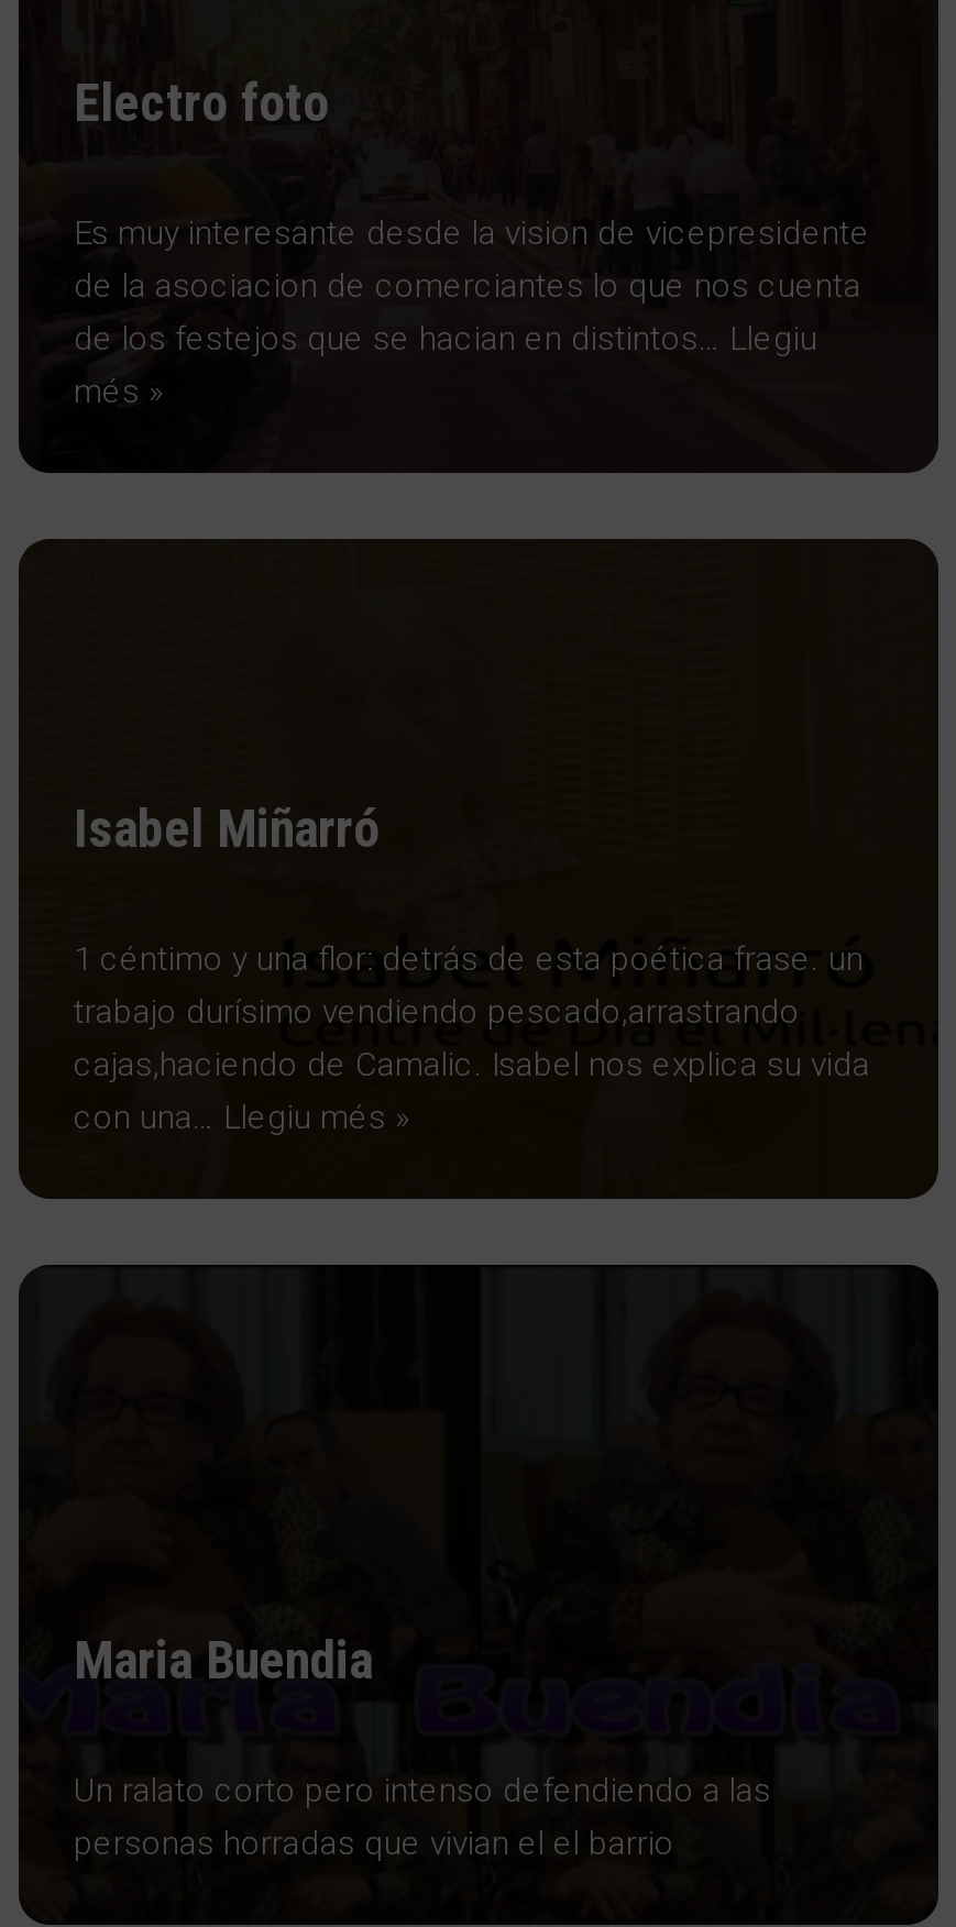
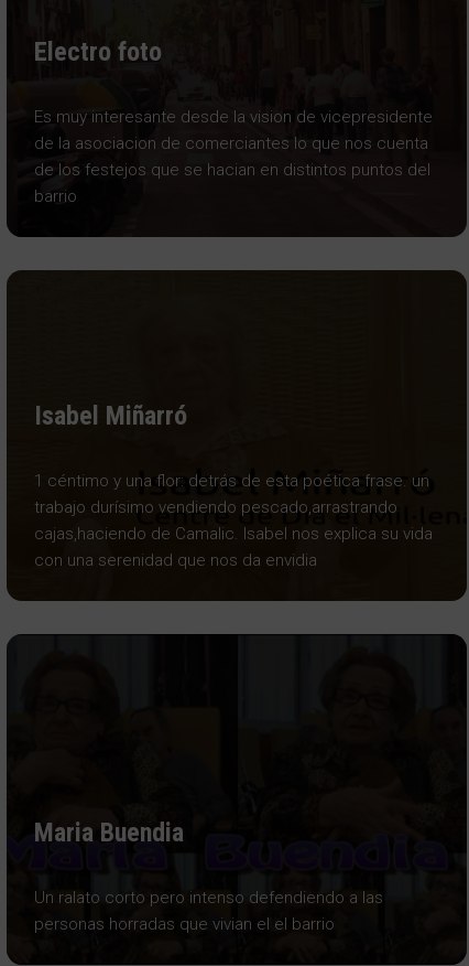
- de los festejos que se hacian en distintos… Llegiu
- més »
+ de los festejos que se hacian en distintos puntos del
+ barrio

- con una… Llegiu més »
+ con una serenidad que nos da envidia
